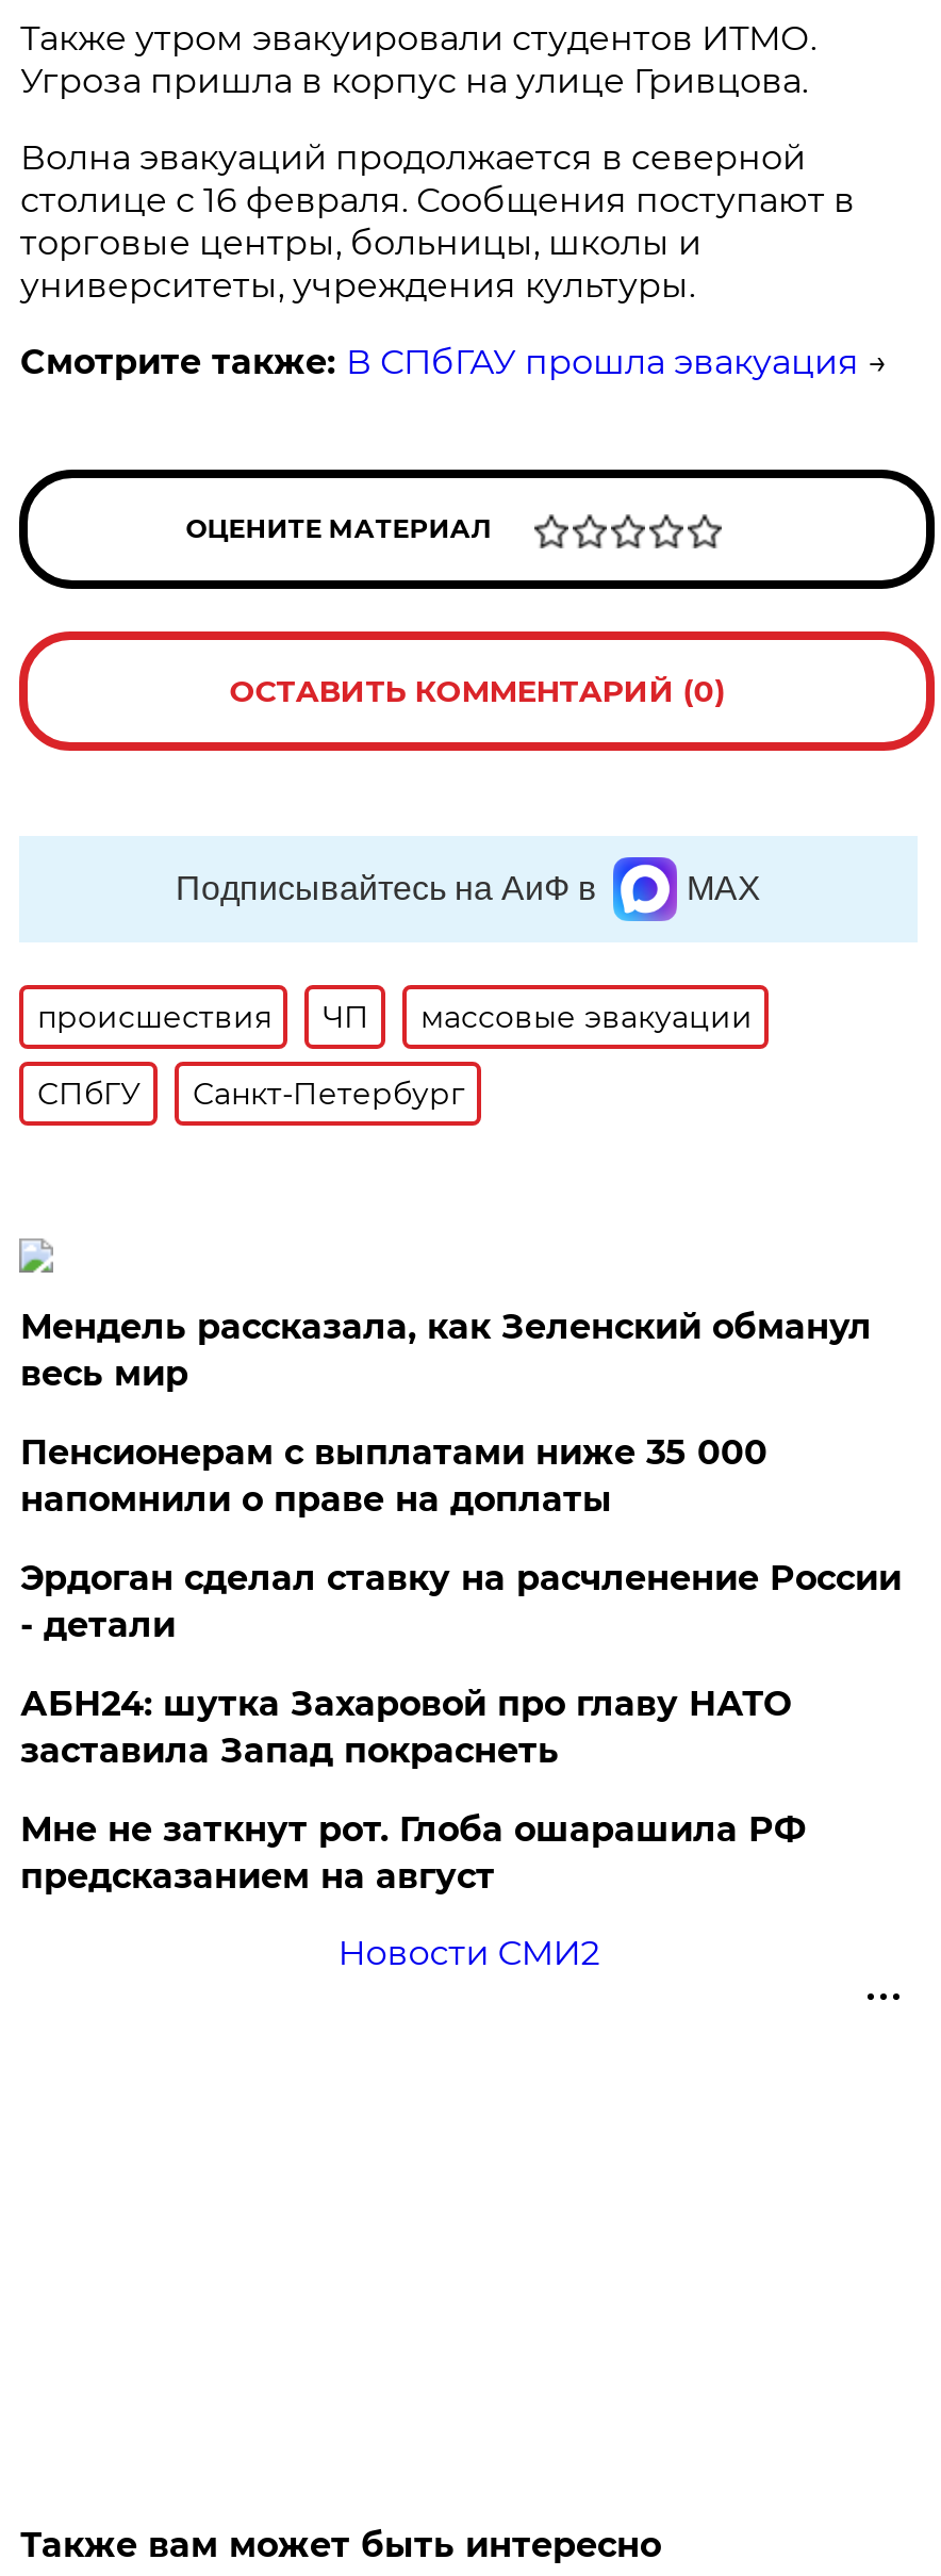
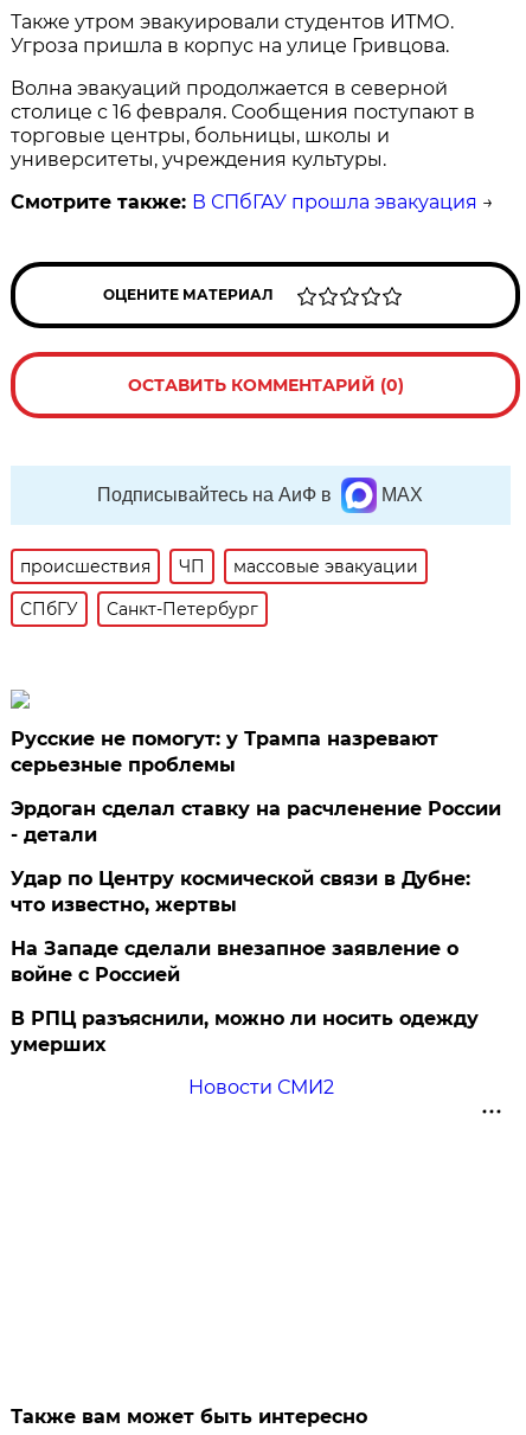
- Мендель рассказала, как Зеленский обманул
- весь мир
- Пенсионерам с выплатами ниже 35 000
- напомнили о праве на доплаты
+ Русские не помогут: у Трампа назревают
+ серьезные проблемы

moved up: Эрдоган сделал ставку на расчленение России | - детали

- АБН24: шутка Захаровой про главу НАТО
- заставила Запад покраснеть
- Мне не заткнут рот. Глоба ошарашила РФ
- предсказанием на август
+ Удар по Центру космической связи в Дубне:
+ что известно, жертвы
+ На Западе сделали внезапное заявление о
+ войне с Россией
+ В РПЦ разъяснили, можно ли носить одежду
+ умерших
